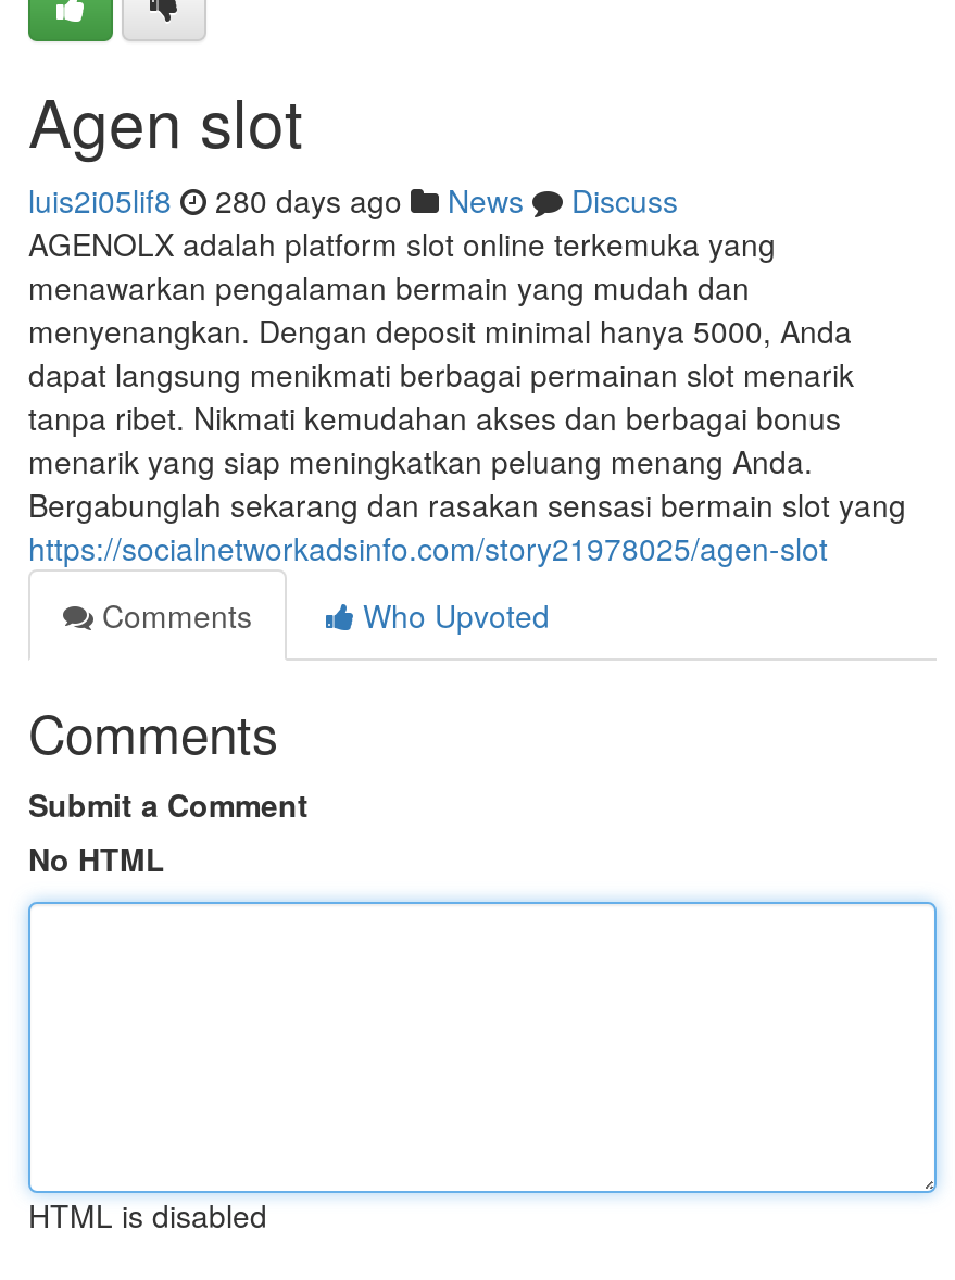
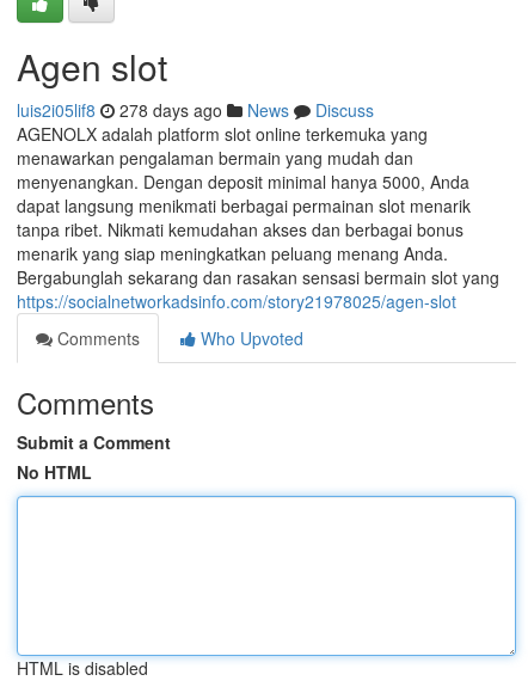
- luis2i05lif8 280 days ago News Discuss
+ luis2i05lif8 278 days ago News Discuss
